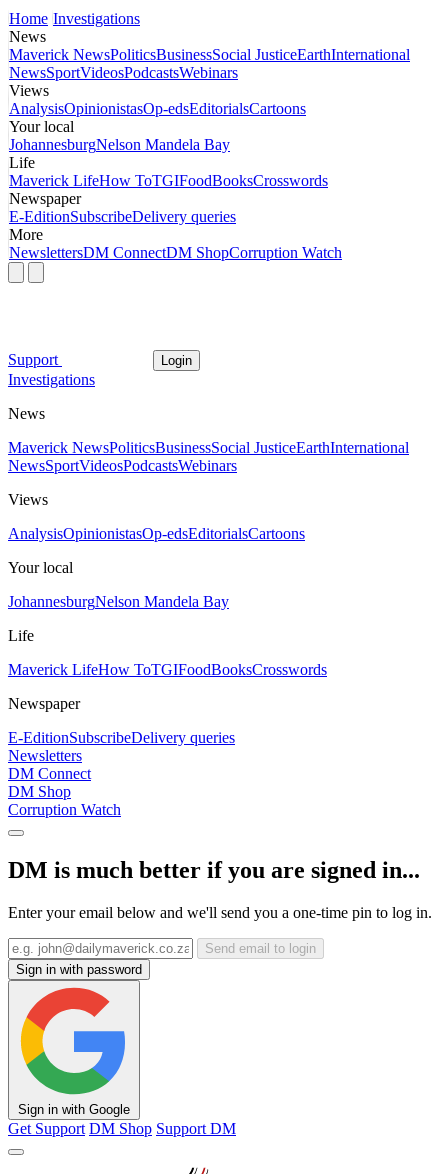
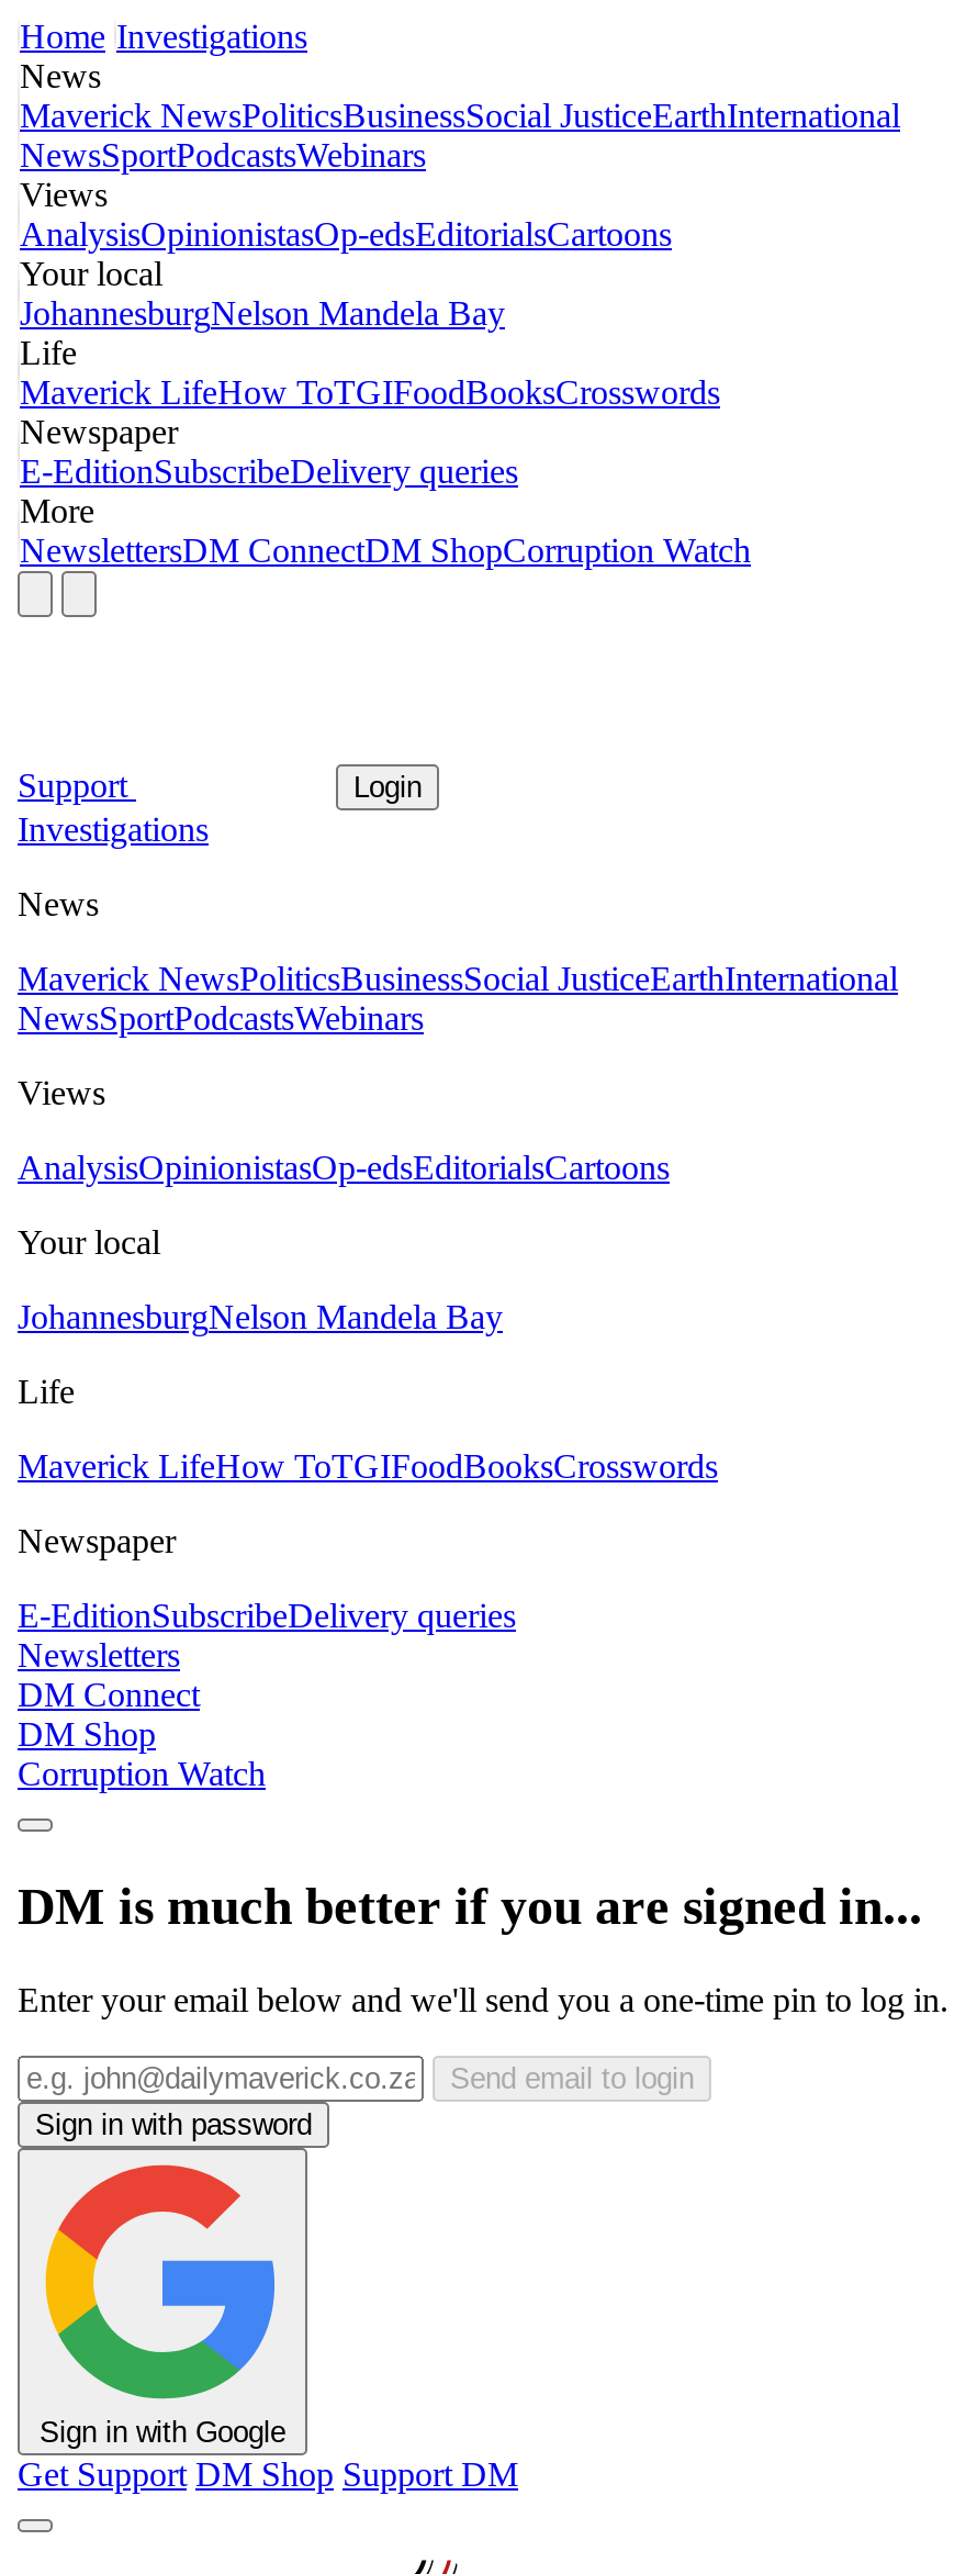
- NewsSportVideosPodcastsWebinars
+ NewsSportPodcastsWebinars

- NewsSportVideosPodcastsWebinars
+ NewsSportPodcastsWebinars
